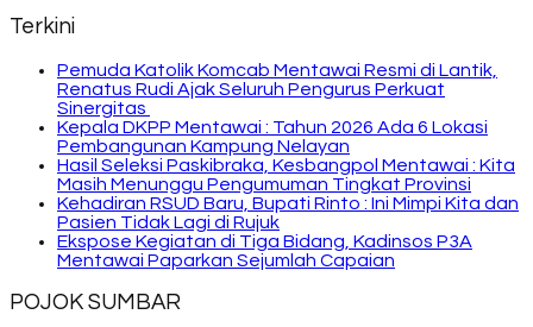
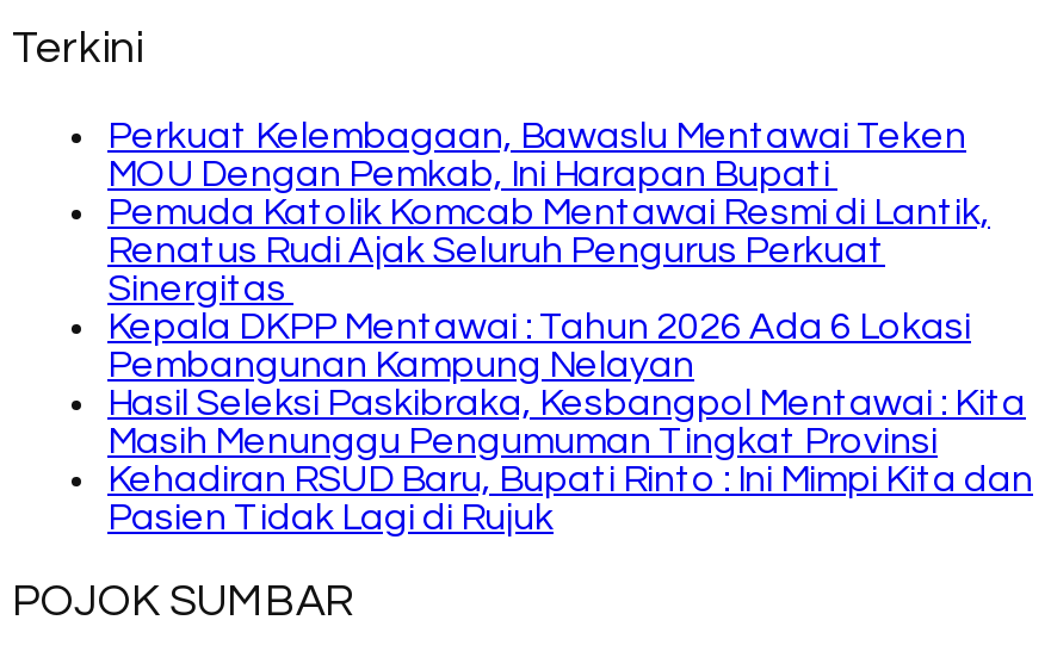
+ Perkuat Kelembagaan, Bawaslu Mentawai Teken
+ MOU Dengan Pemkab, Ini Harapan Bupati

moved down: Pemuda Katolik Komcab Mentawai Resmi di Lantik, | Renatus Rudi Ajak Seluruh Pengurus Perkuat | Sinergitas | ... | Kehadiran RSUD Baru, Bupati Rinto : Ini Mimpi Kita dan | Pasien Tidak Lagi di Rujuk

- Ekspose Kegiatan di Tiga Bidang, Kadinsos P3A
- Mentawai Paparkan Sejumlah Capaian
